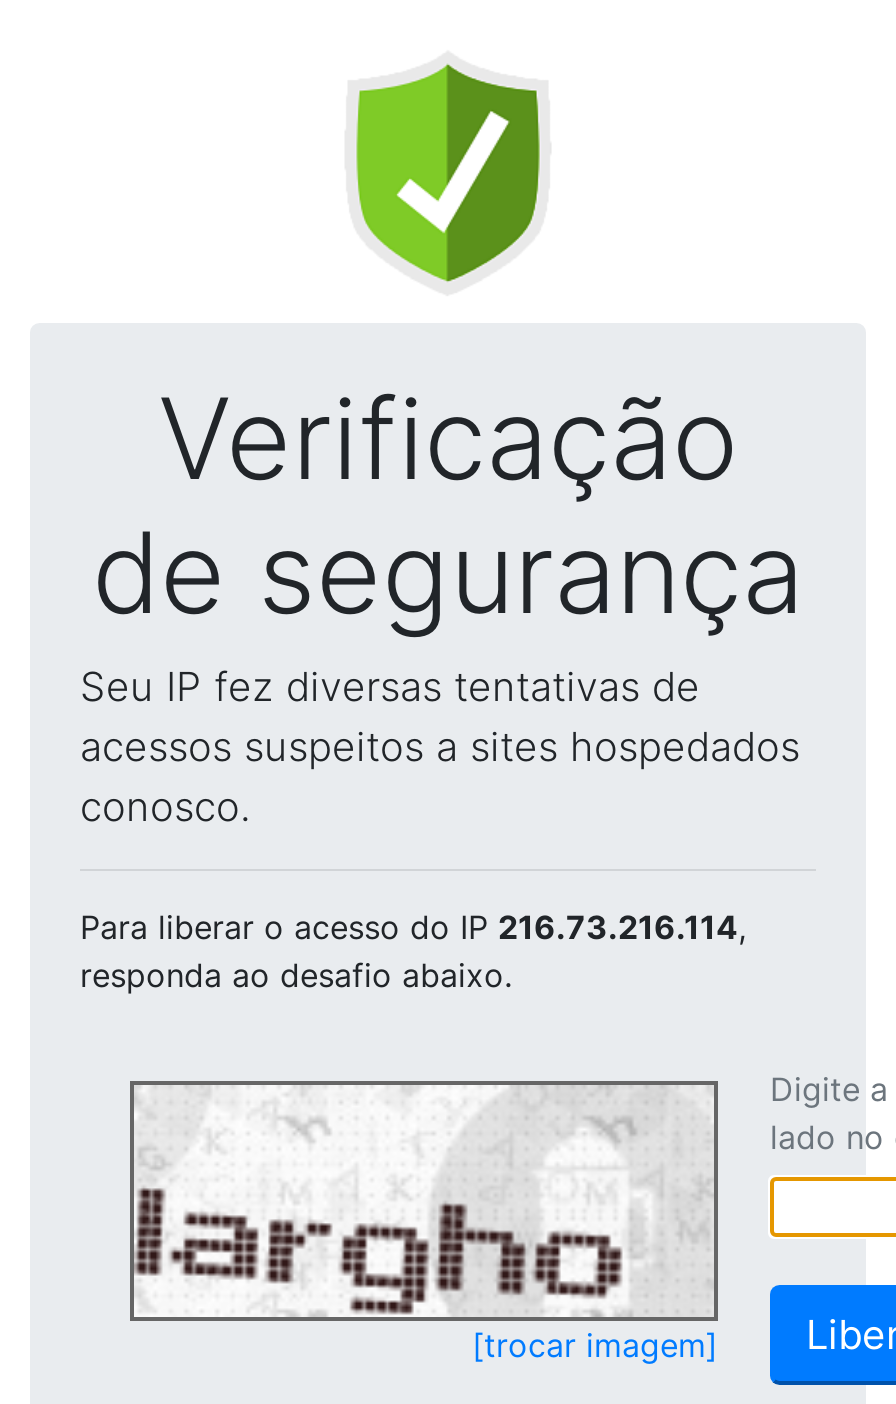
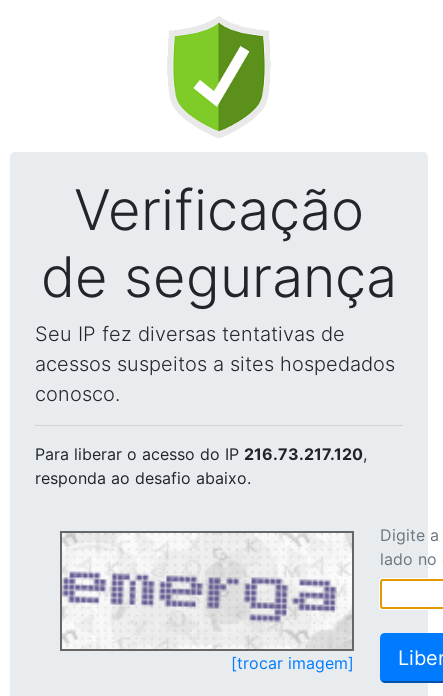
- Para liberar o acesso do IP 216.73.216.114,
+ Para liberar o acesso do IP 216.73.217.120,

- [image]
+ [image]
